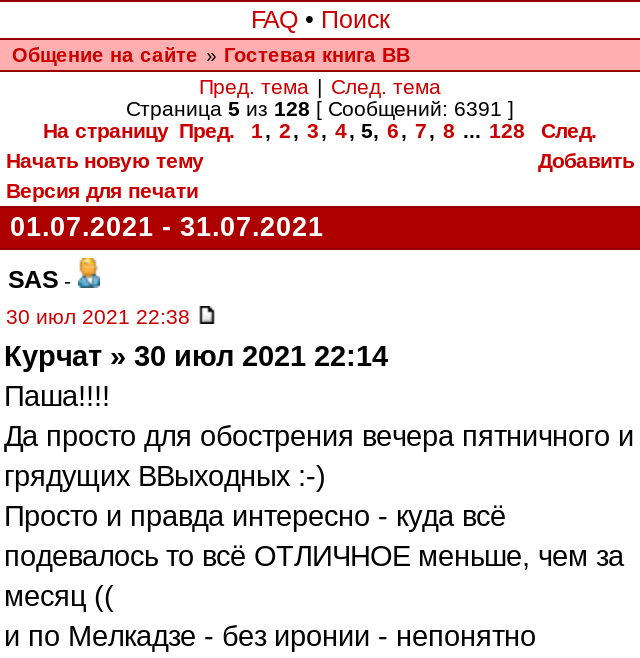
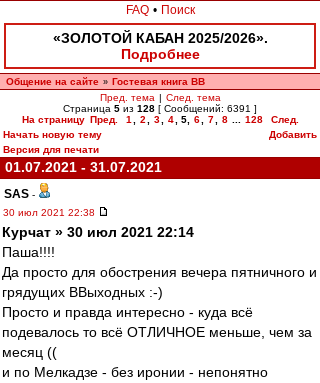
+ «ЗОЛОТОЙ КАБАН 2025/2026».
+ Подробнее
